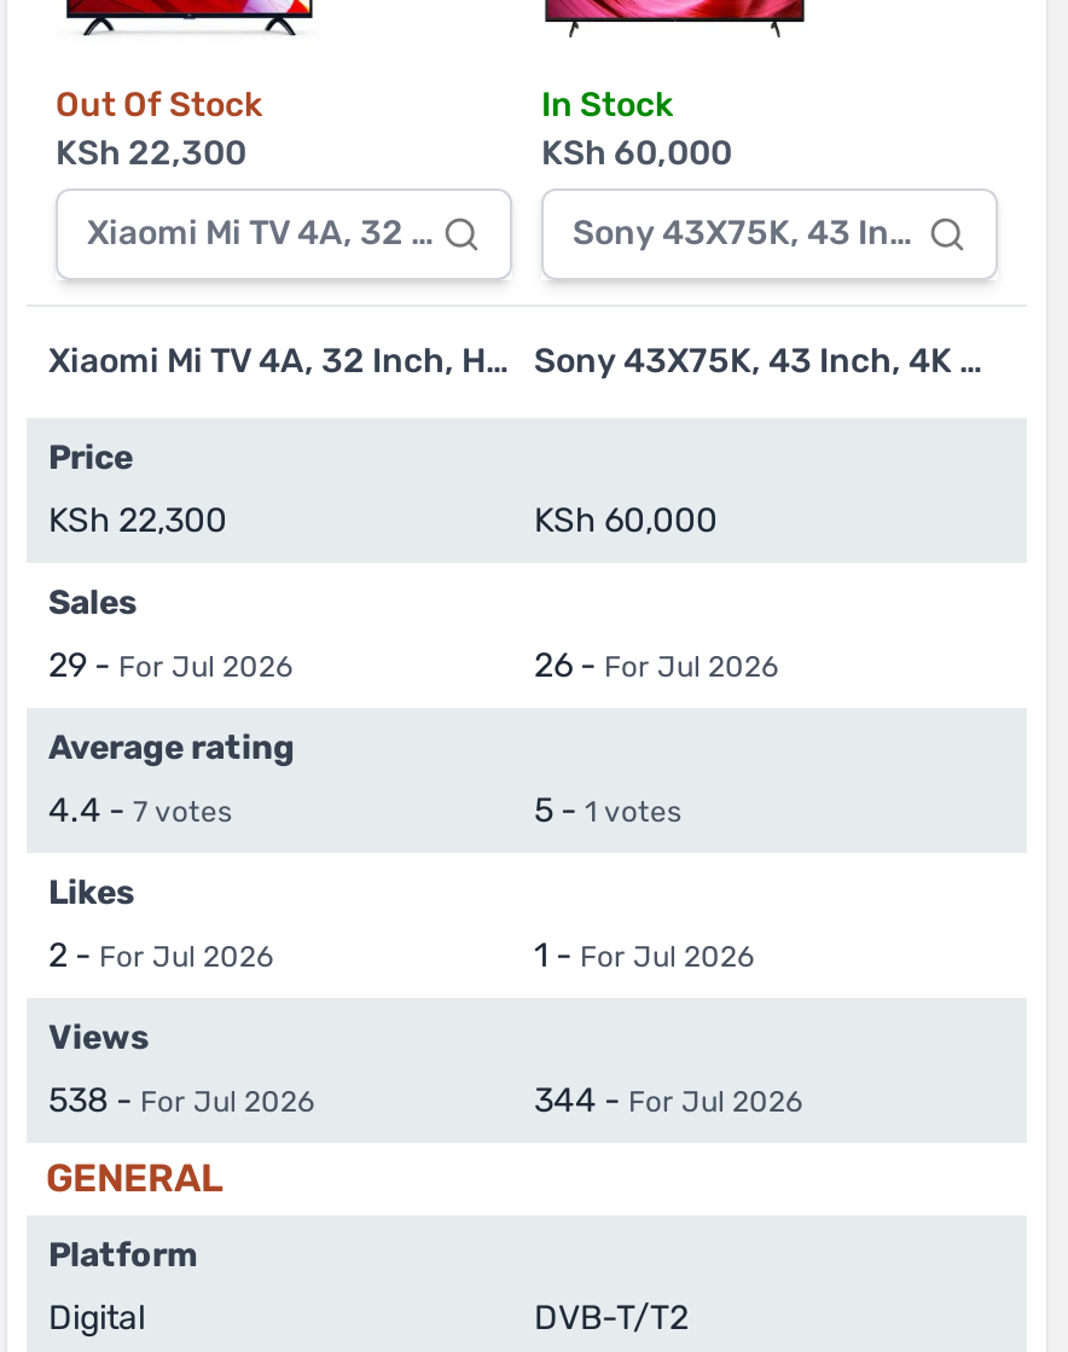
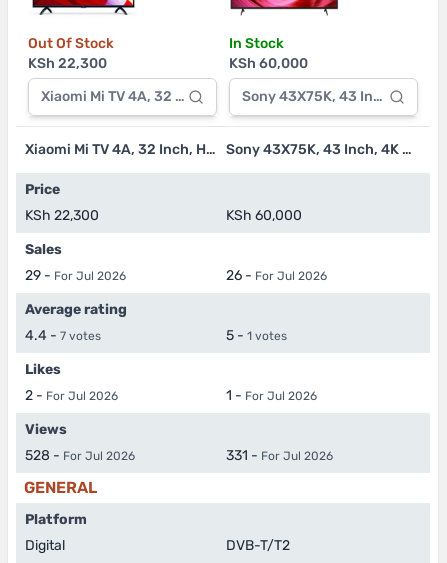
- 538 - For Jul 2026
+ 528 - For Jul 2026

- 344 - For Jul 2026
+ 331 - For Jul 2026
